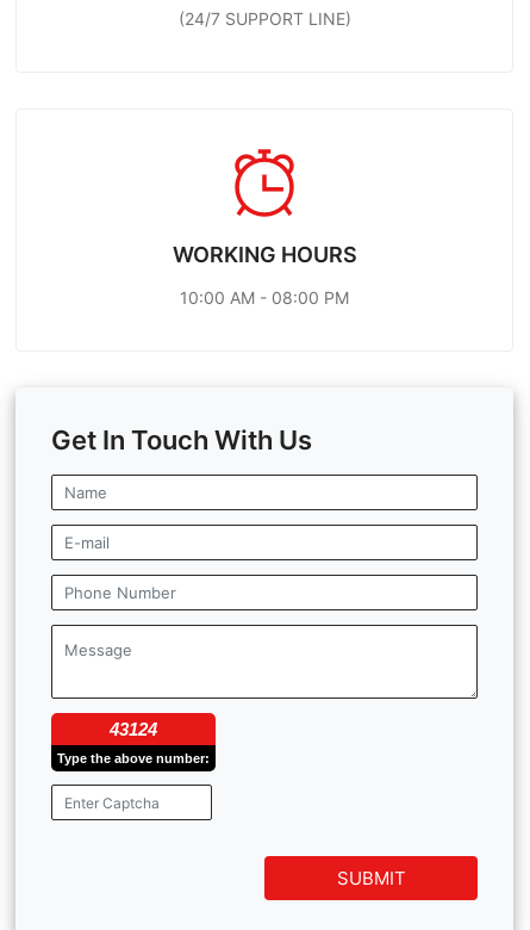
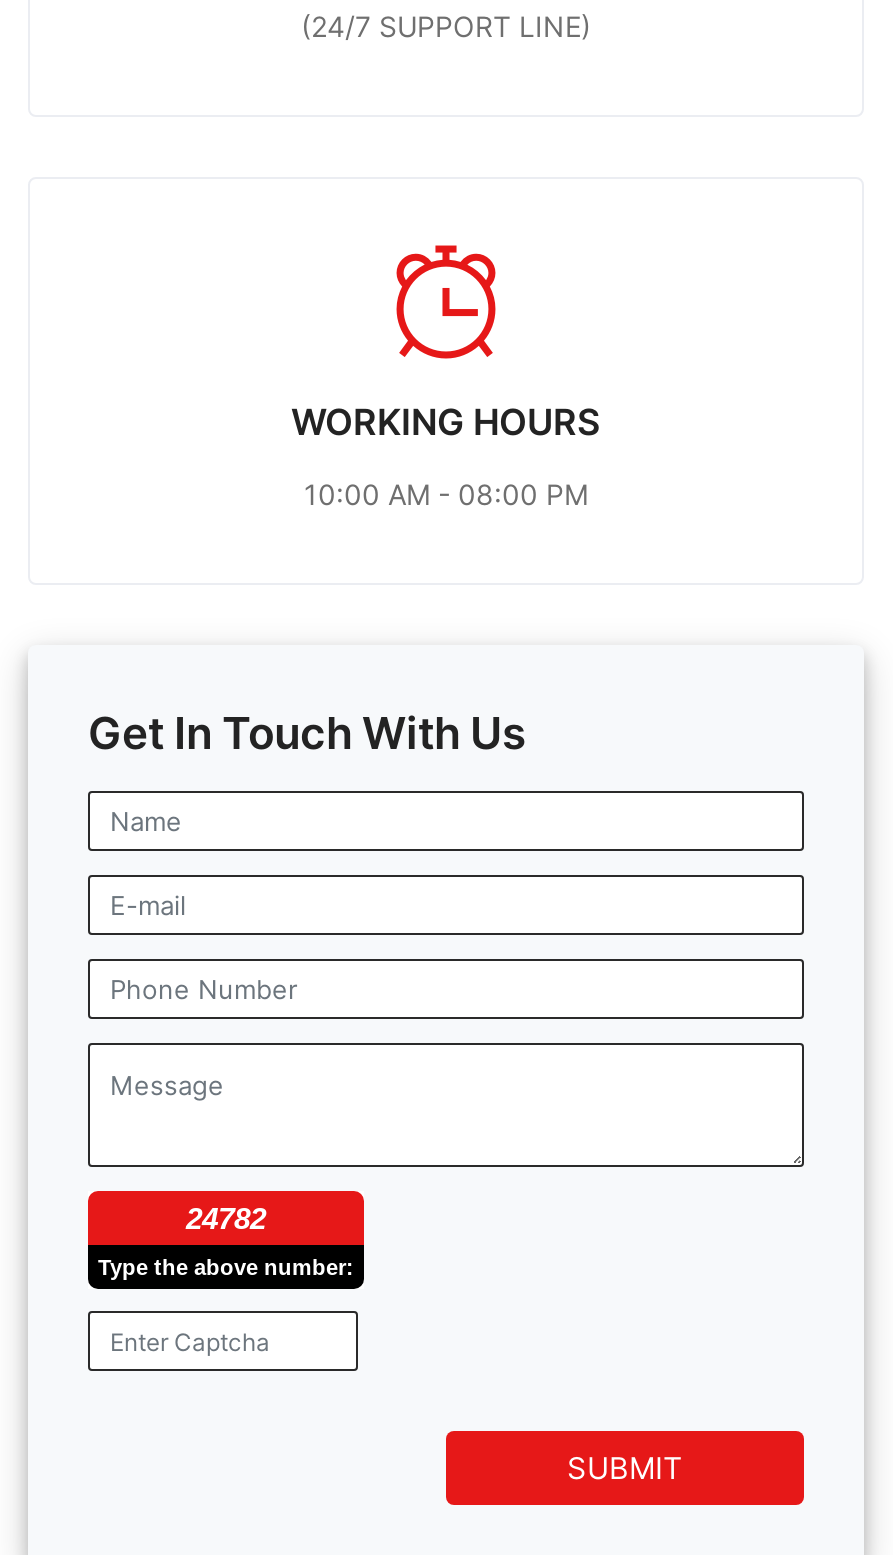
- 43124
+ 24782
